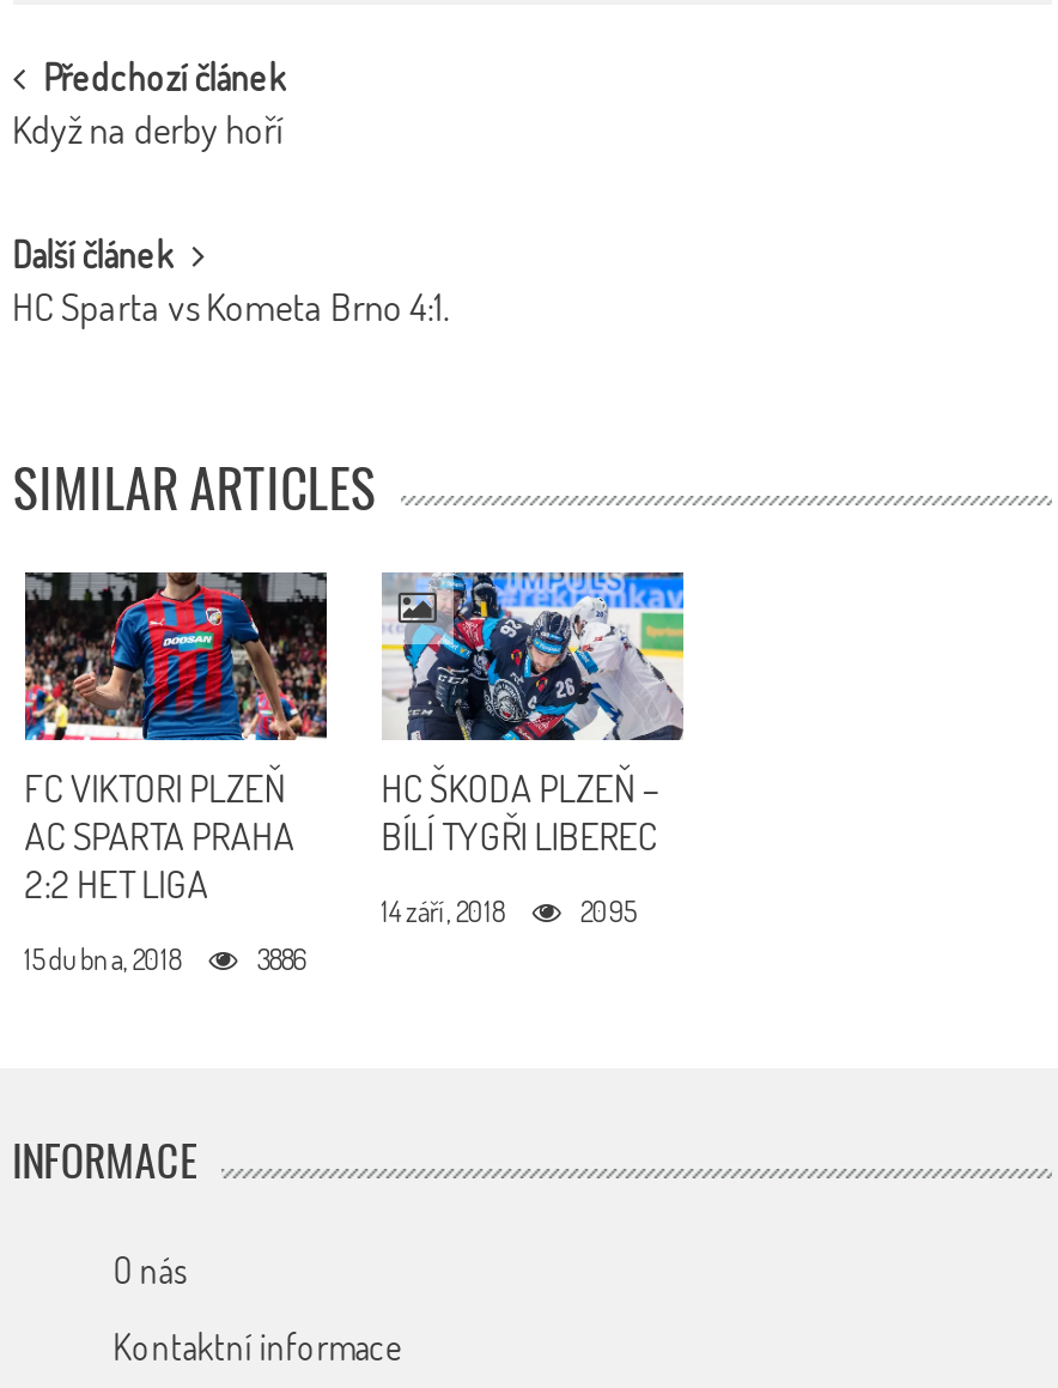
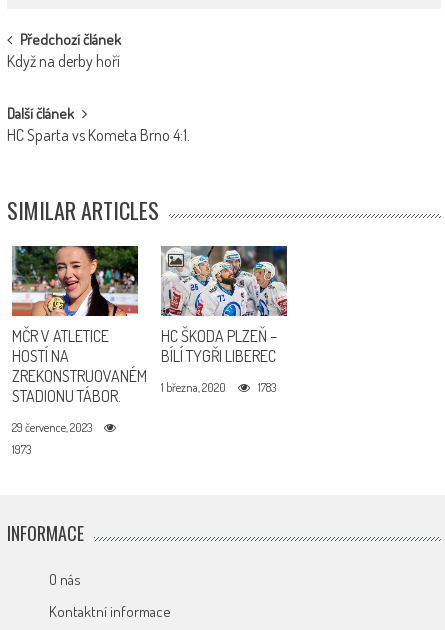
- [image]
- FC VIKTORI PLZEŇ
- AC SPARTA PRAHA
- 2:2 HET LIGA
- 15 dubna, 2018
- 3886
+ [image]
+ MČR V ATLETICE
+ HOSTÍ NA
+ ZREKONSTRUOVANÉM
+ STADIONU TÁBOR.
+ 29 července, 2023
+ 1973

- [image]
+ [image]

- 14 září, 2018
- 2095
+ 1 března, 2020
+ 1783
